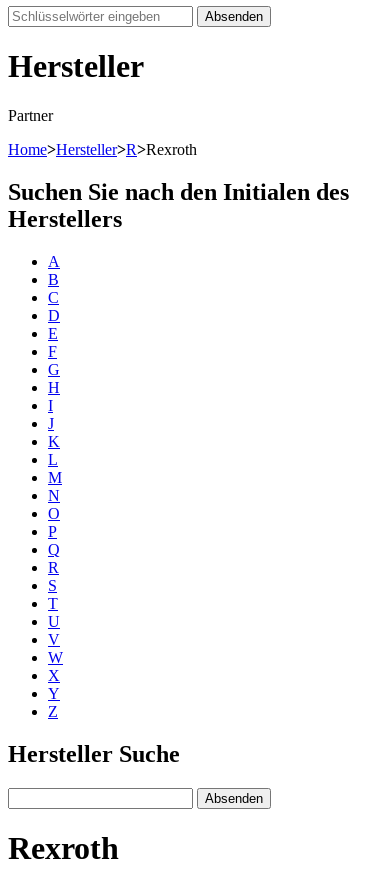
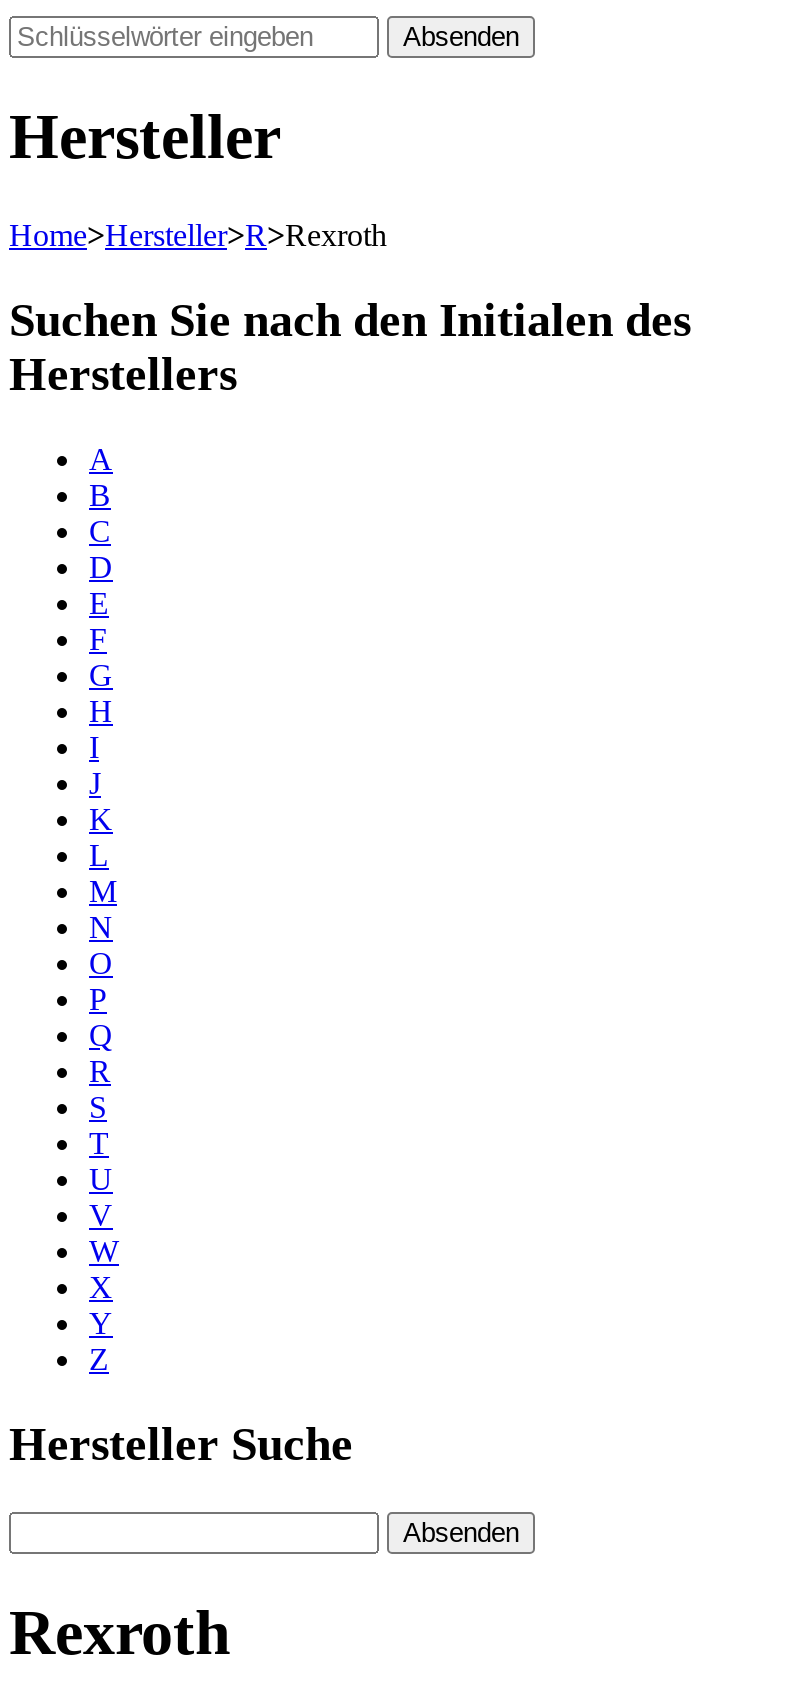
- Partner
